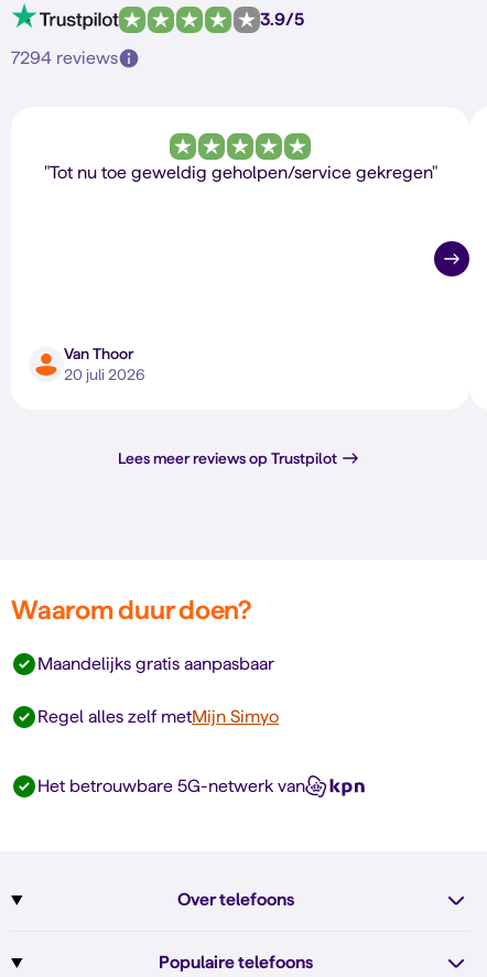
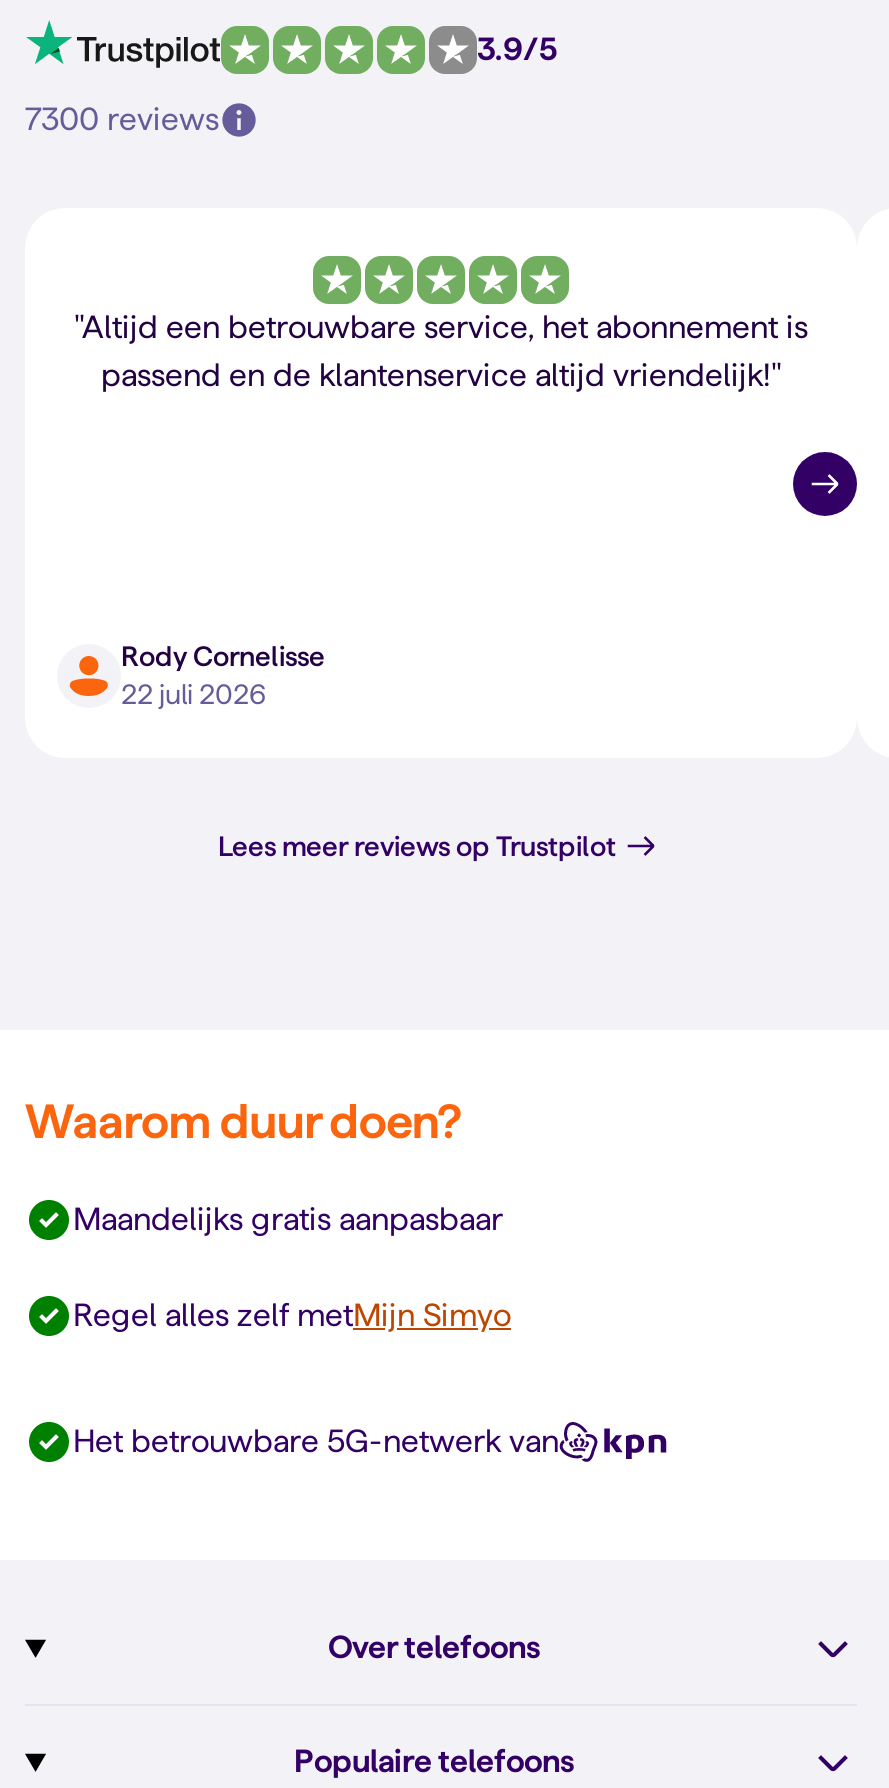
- 7294 reviews
+ 7300 reviews

- "Tot nu toe geweldig geholpen/service gekregen"
+ "Altijd een betrouwbare service, het abonnement is
+ passend en de klantenservice altijd vriendelijk!"

- Van Thoor
- 20 juli 2026
+ Rody Cornelisse
+ 22 juli 2026
